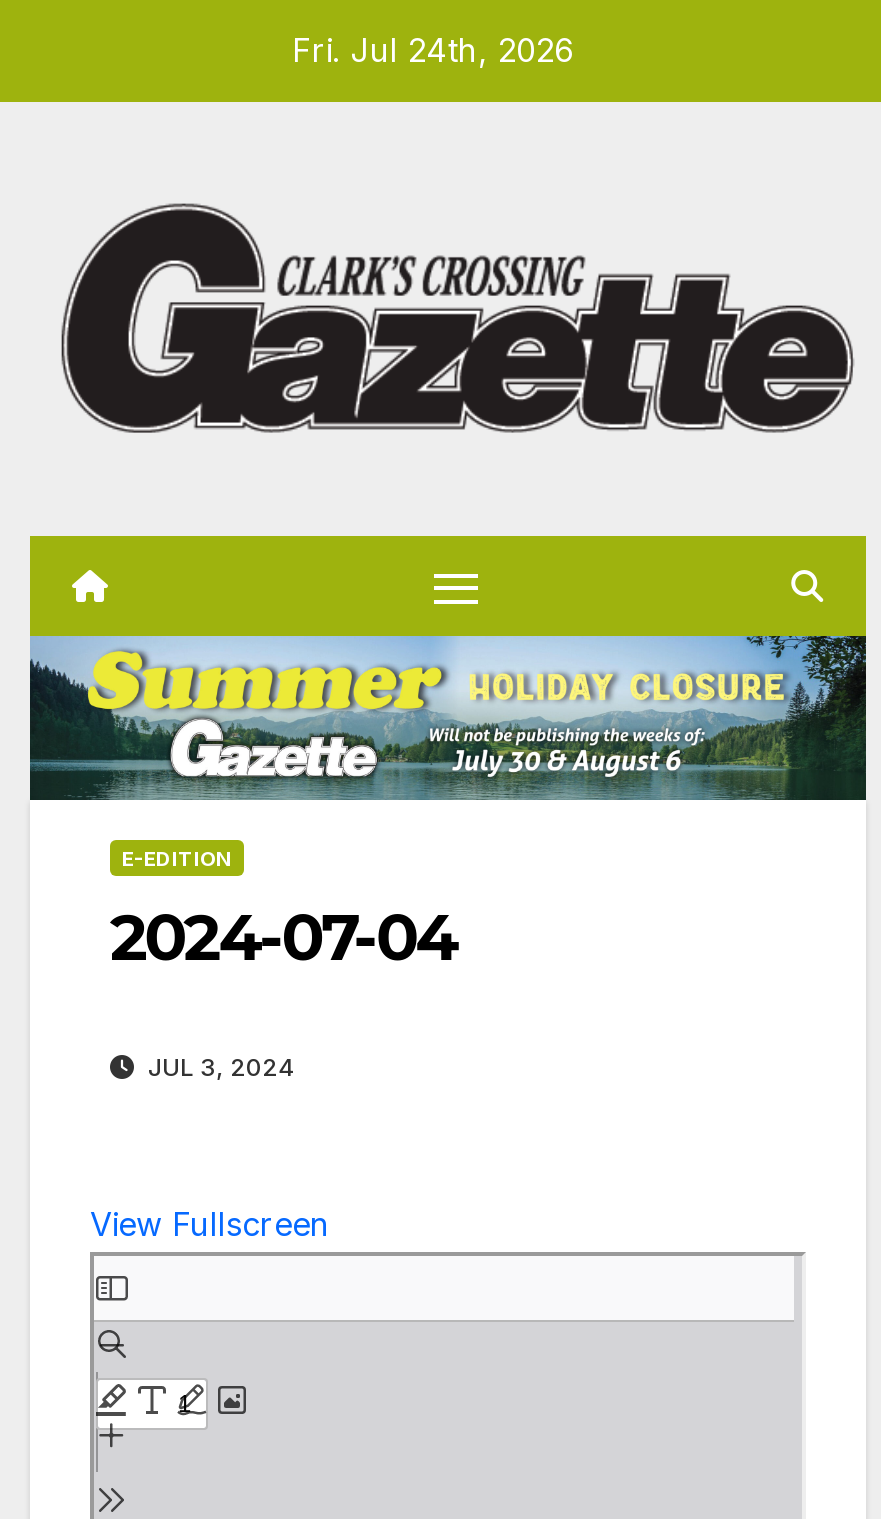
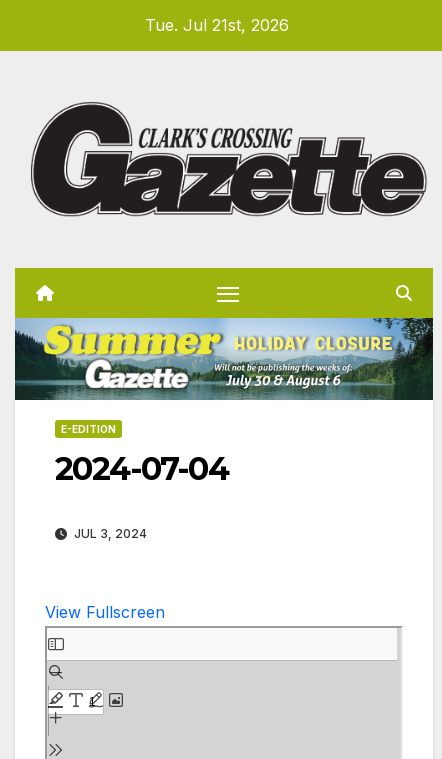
- Fri. Jul 24th, 2026
+ Tue. Jul 21st, 2026
